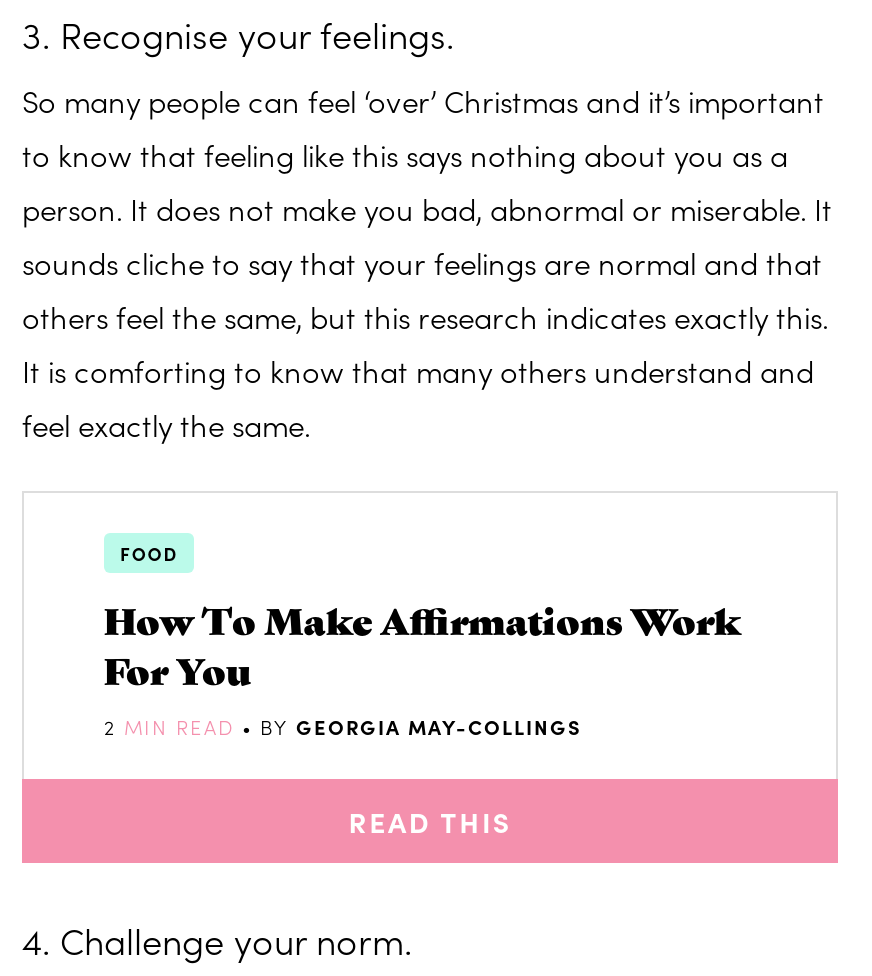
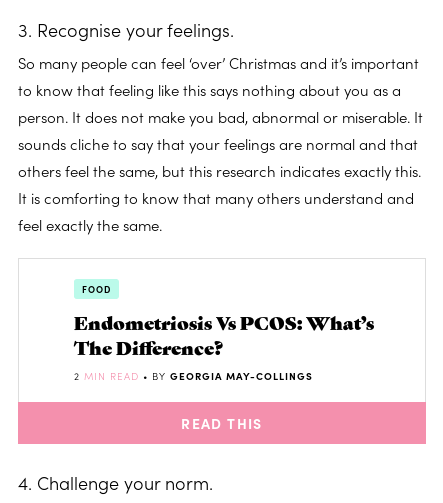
- How To Make Affirmations Work
- For You
+ Endometriosis Vs PCOS: What’s
+ The Difference?
